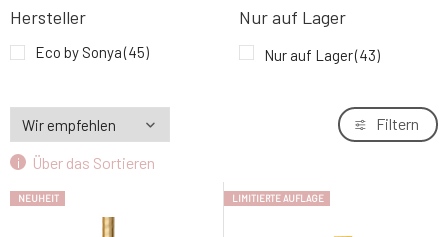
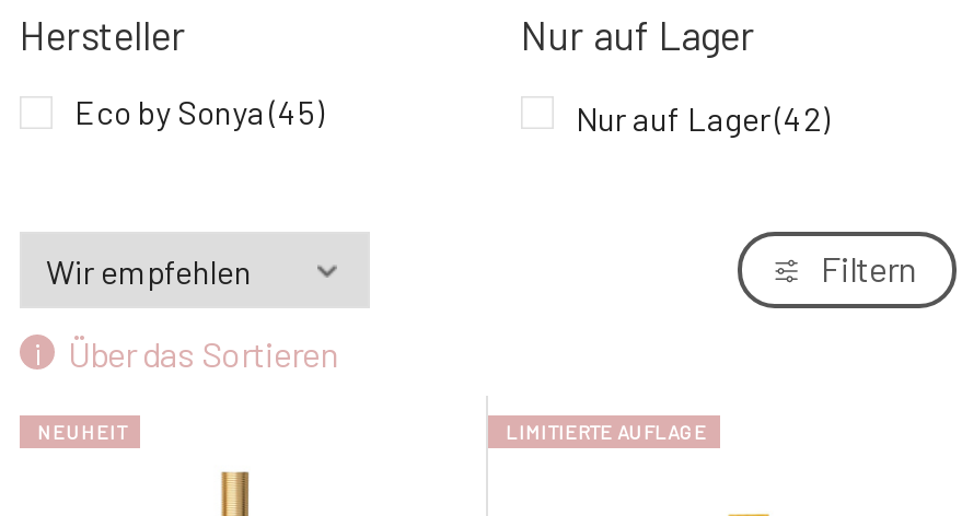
- Nur auf Lager (43)
+ Nur auf Lager (42)
